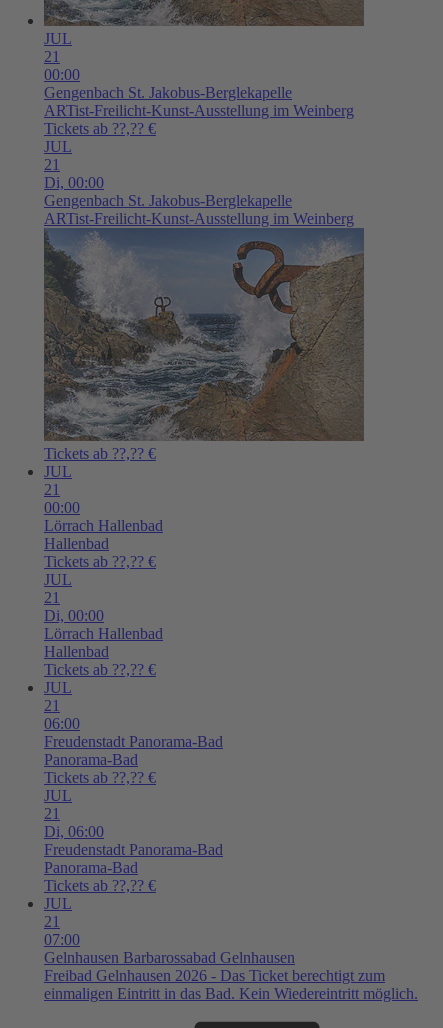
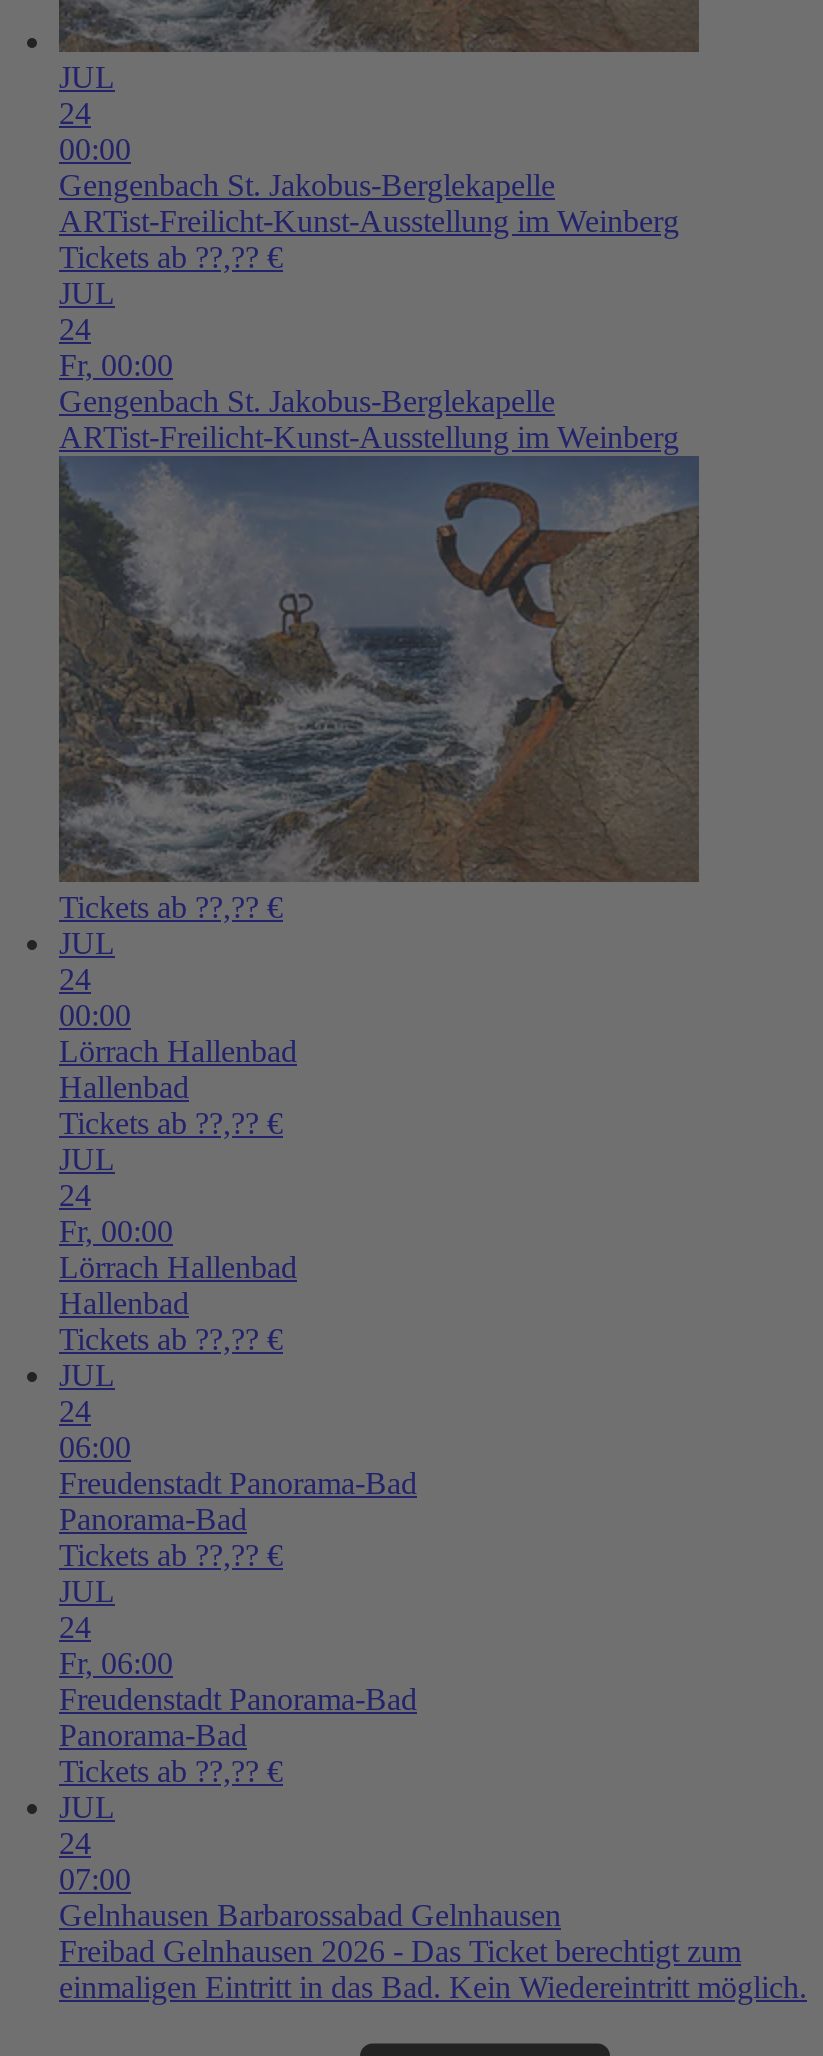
- 21
+ 24

- 21
- Di, 00:00
+ 24
+ Fr, 00:00

- 21
+ 24

- 21
- Di, 00:00
+ 24
+ Fr, 00:00

- 21
+ 24

- 21
- Di, 06:00
+ 24
+ Fr, 06:00

- 21
+ 24
